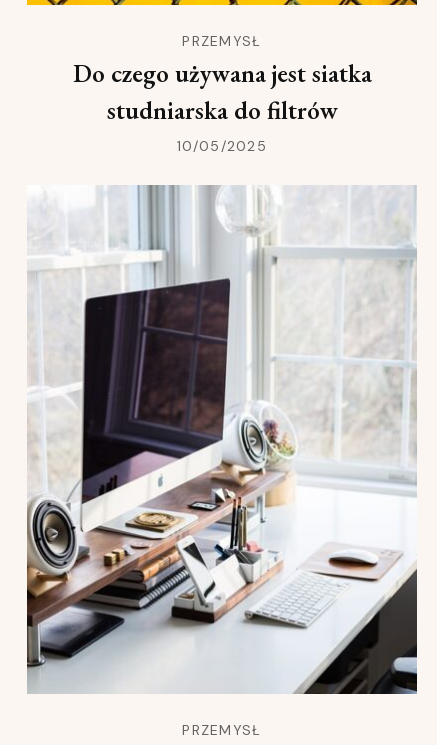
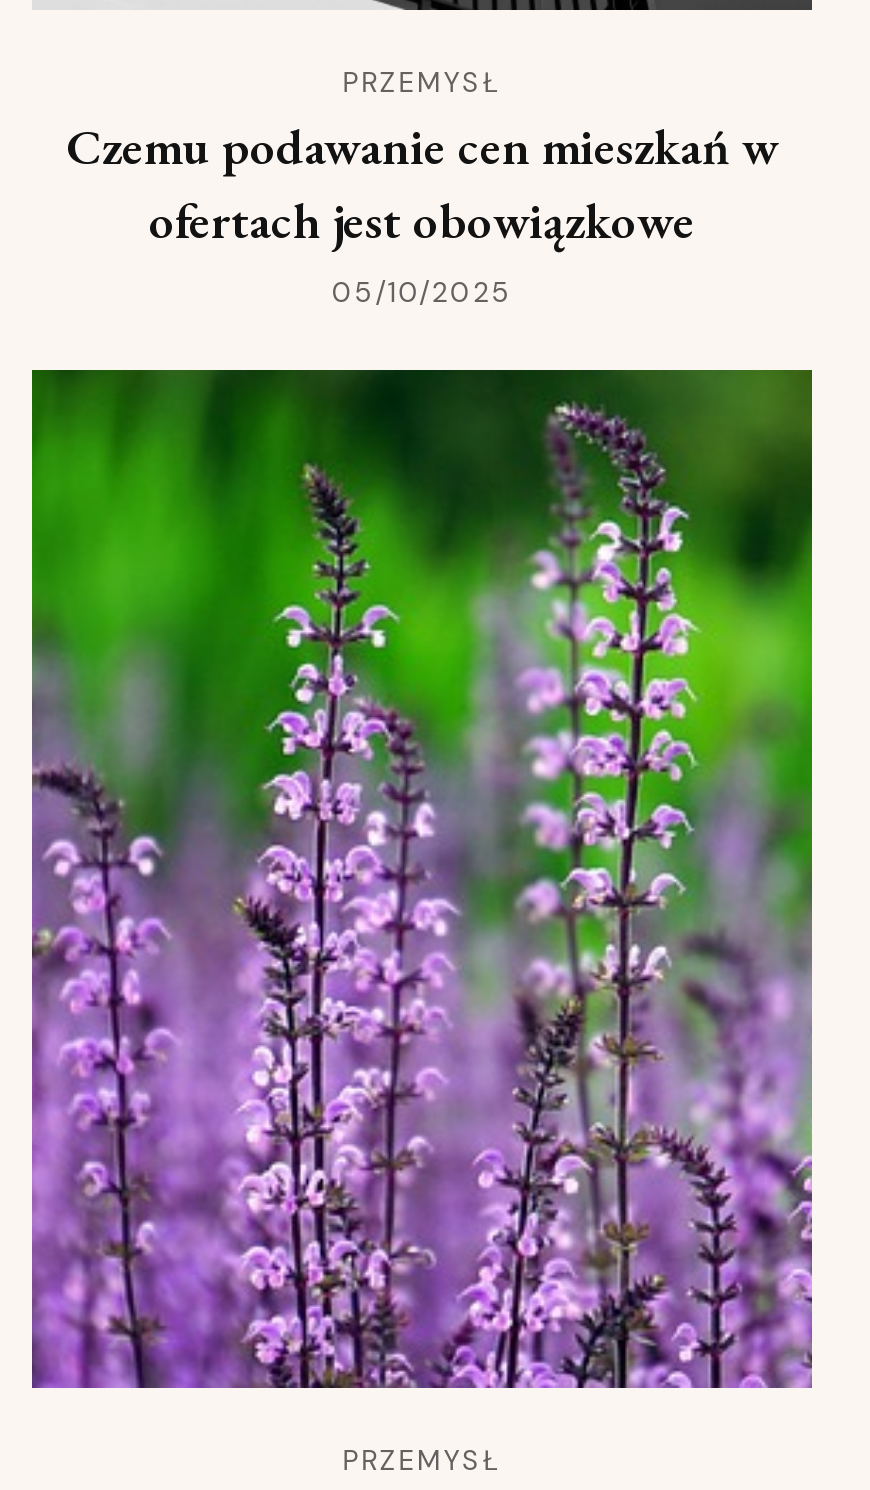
- Do czego używana jest siatka
- studniarska do filtrów
- 10/05/2025
+ Czemu podawanie cen mieszkań w
+ ofertach jest obowiązkowe
+ 05/10/2025

- [image]
+ [image]
